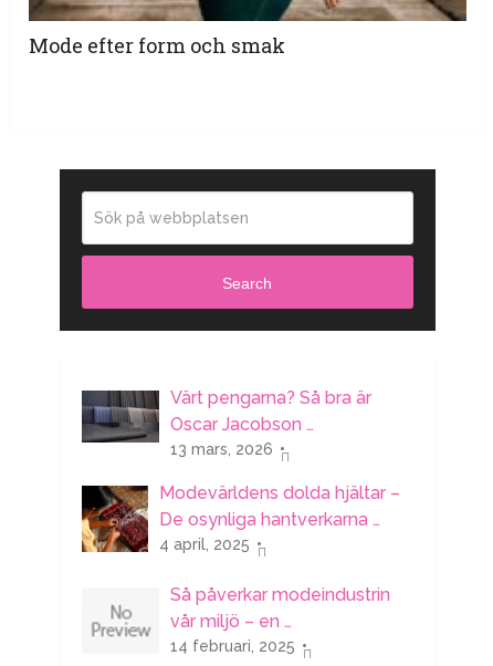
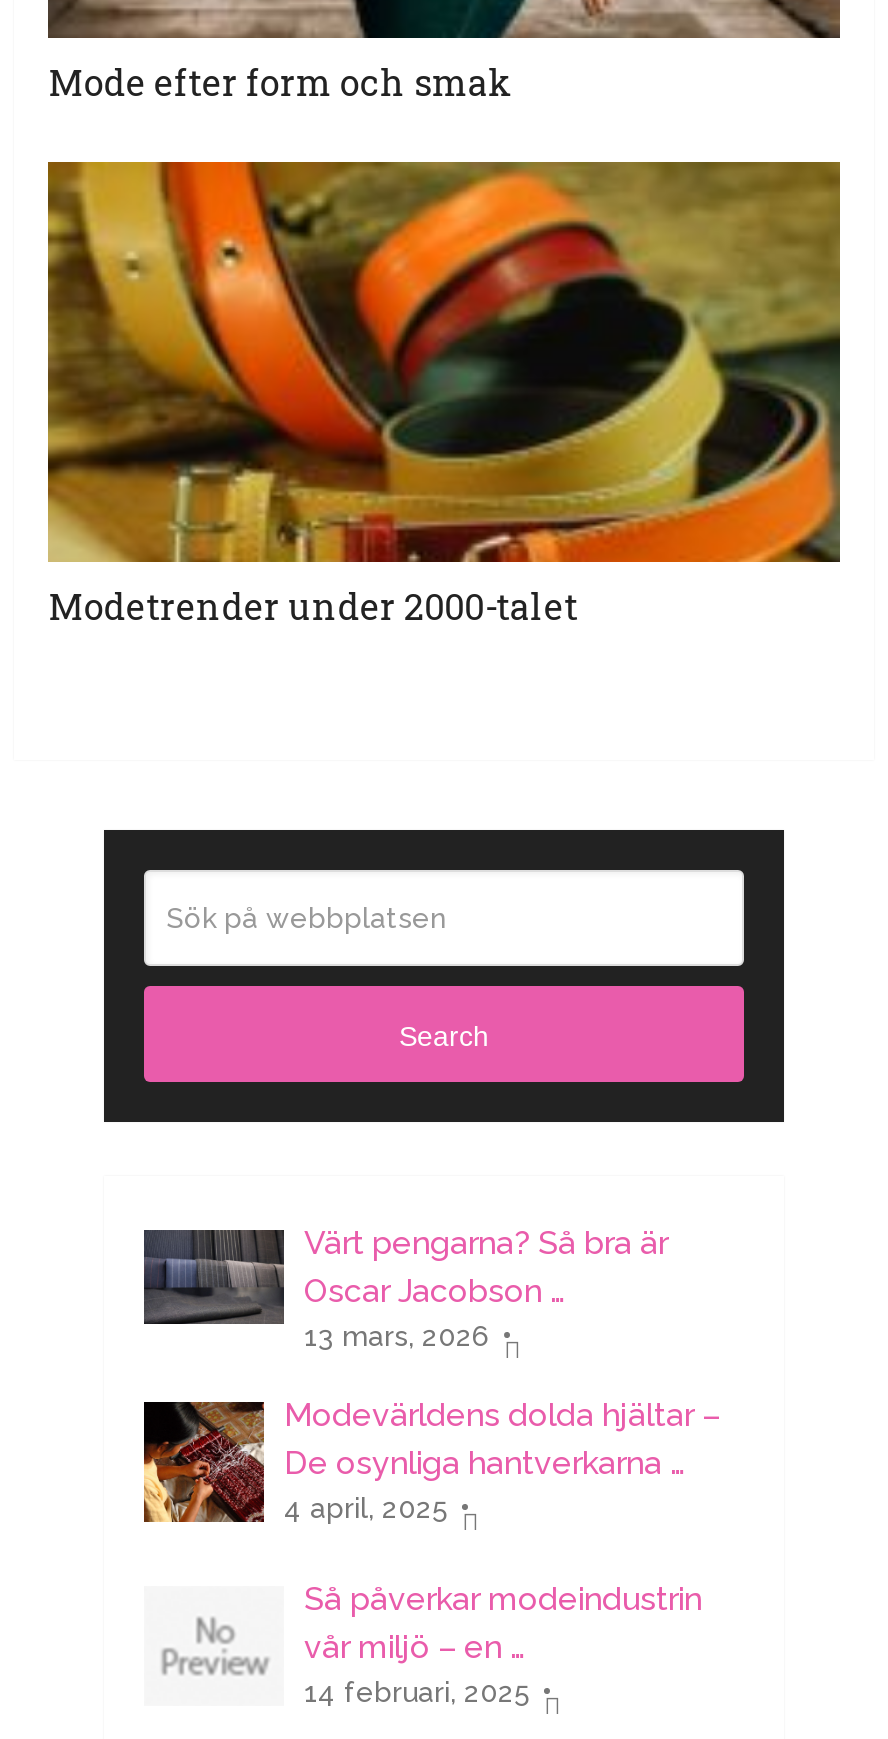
+ [image]
+ Modetrender under 2000-talet
